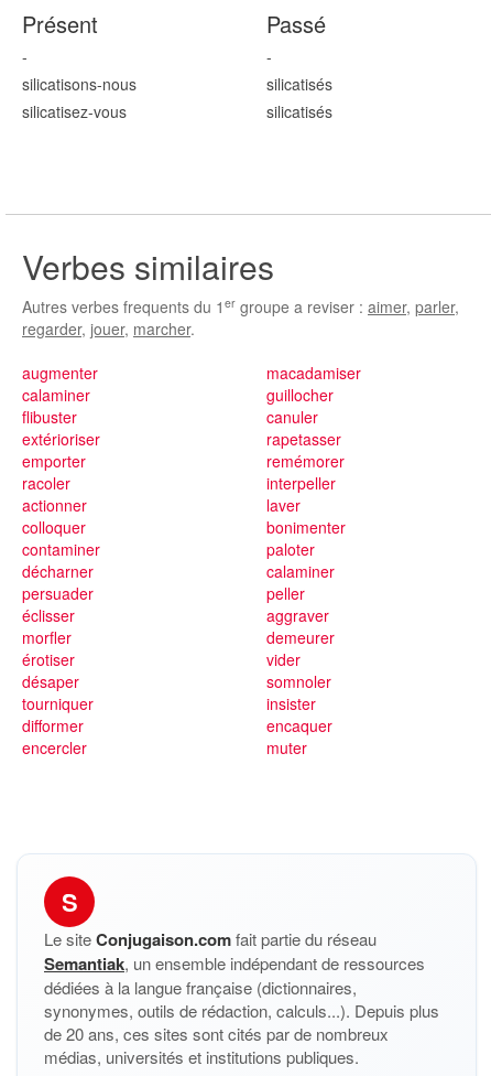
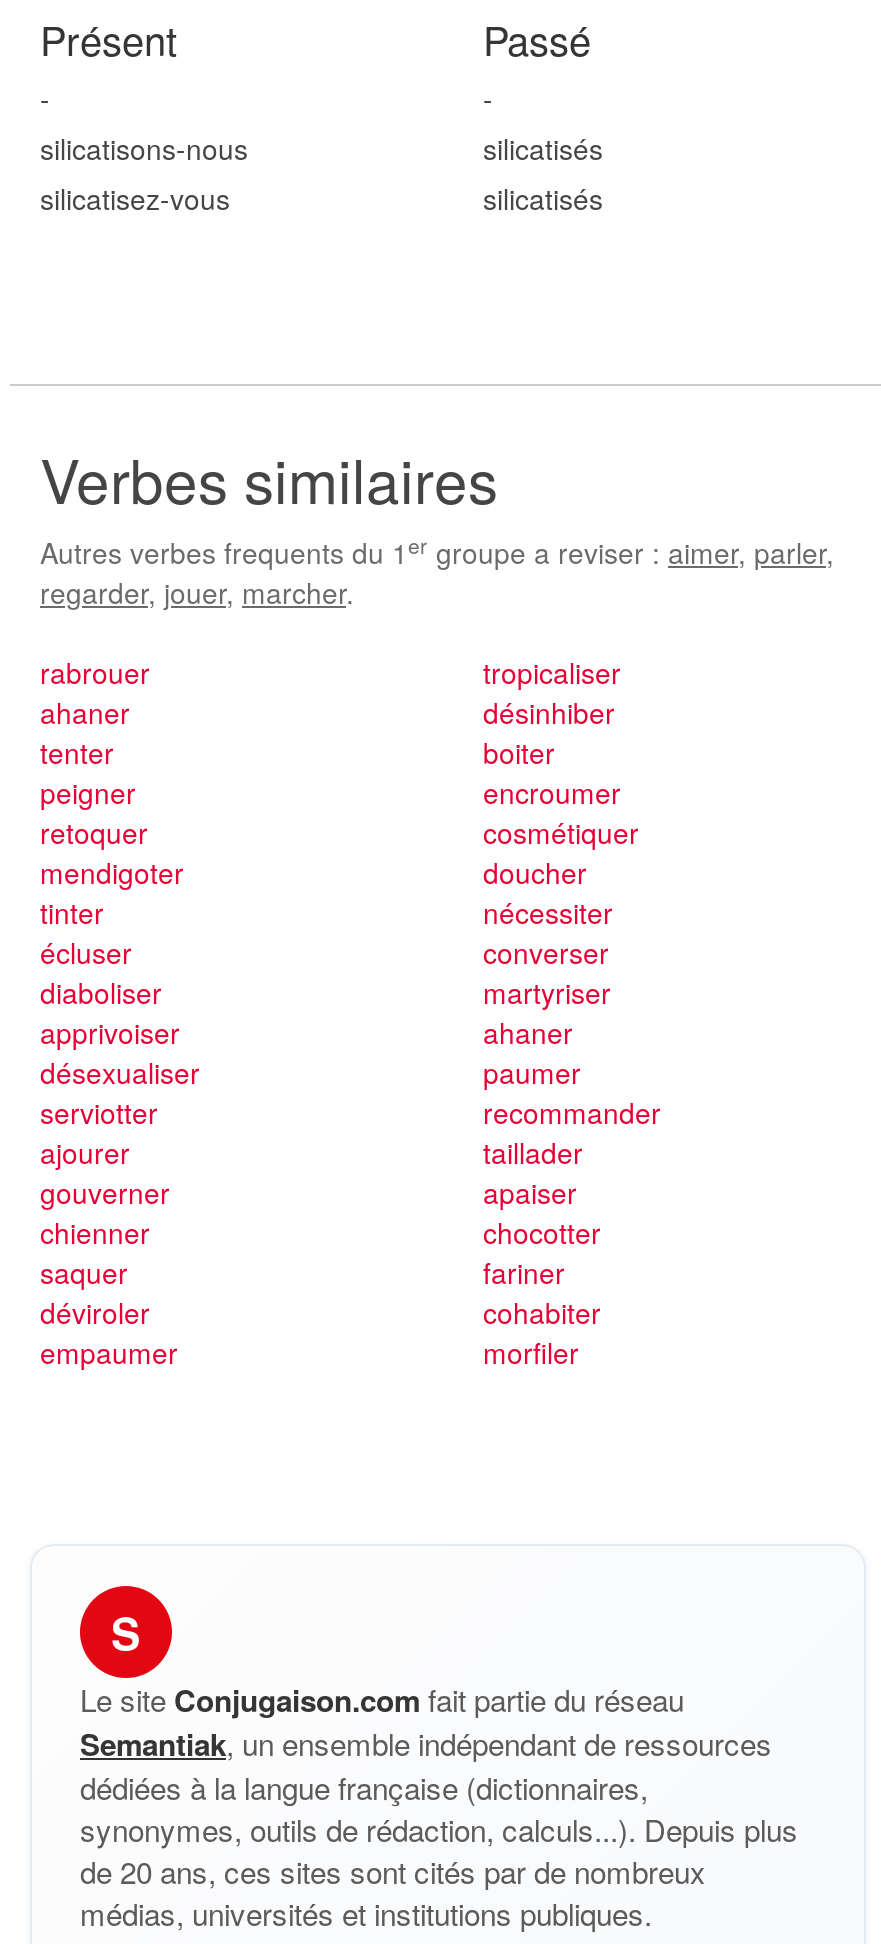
- augmenter
- calaminer
- flibuster
- extérioriser
- emporter
- racoler
- actionner
- colloquer
- contaminer
+ rabrouer
+ ahaner
+ tenter
+ peigner
+ retoquer
+ mendigoter
+ tinter
+ écluser
+ diaboliser

- macadamiser
- guillocher
- canuler
- rapetasser
- remémorer
- interpeller
- laver
- bonimenter
- paloter
- décharner
- persuader
- éclisser
- morfler
- érotiser
- désaper
- tourniquer
- difformer
- encercler
+ tropicaliser
+ désinhiber
+ boiter
+ encroumer
+ cosmétiquer
+ doucher
+ nécessiter
+ converser
+ martyriser
+ apprivoiser
+ désexualiser
+ serviotter
+ ajourer
+ gouverner
+ chienner
+ saquer
+ déviroler
+ empaumer

- calaminer
- peller
- aggraver
- demeurer
- vider
- somnoler
- insister
- encaquer
- muter
+ ahaner
+ paumer
+ recommander
+ taillader
+ apaiser
+ chocotter
+ fariner
+ cohabiter
+ morfiler
